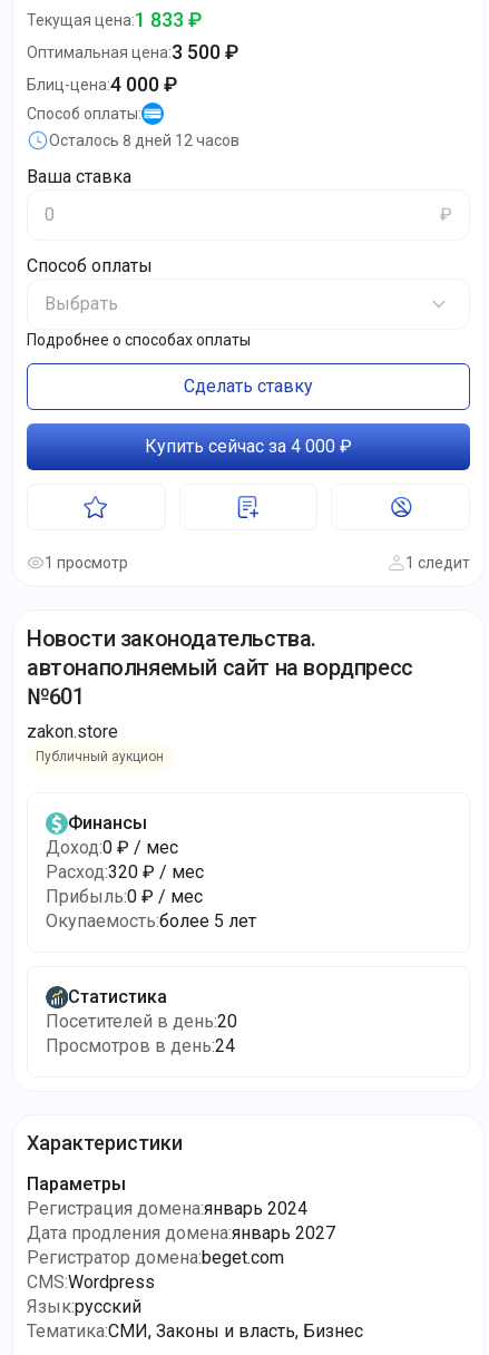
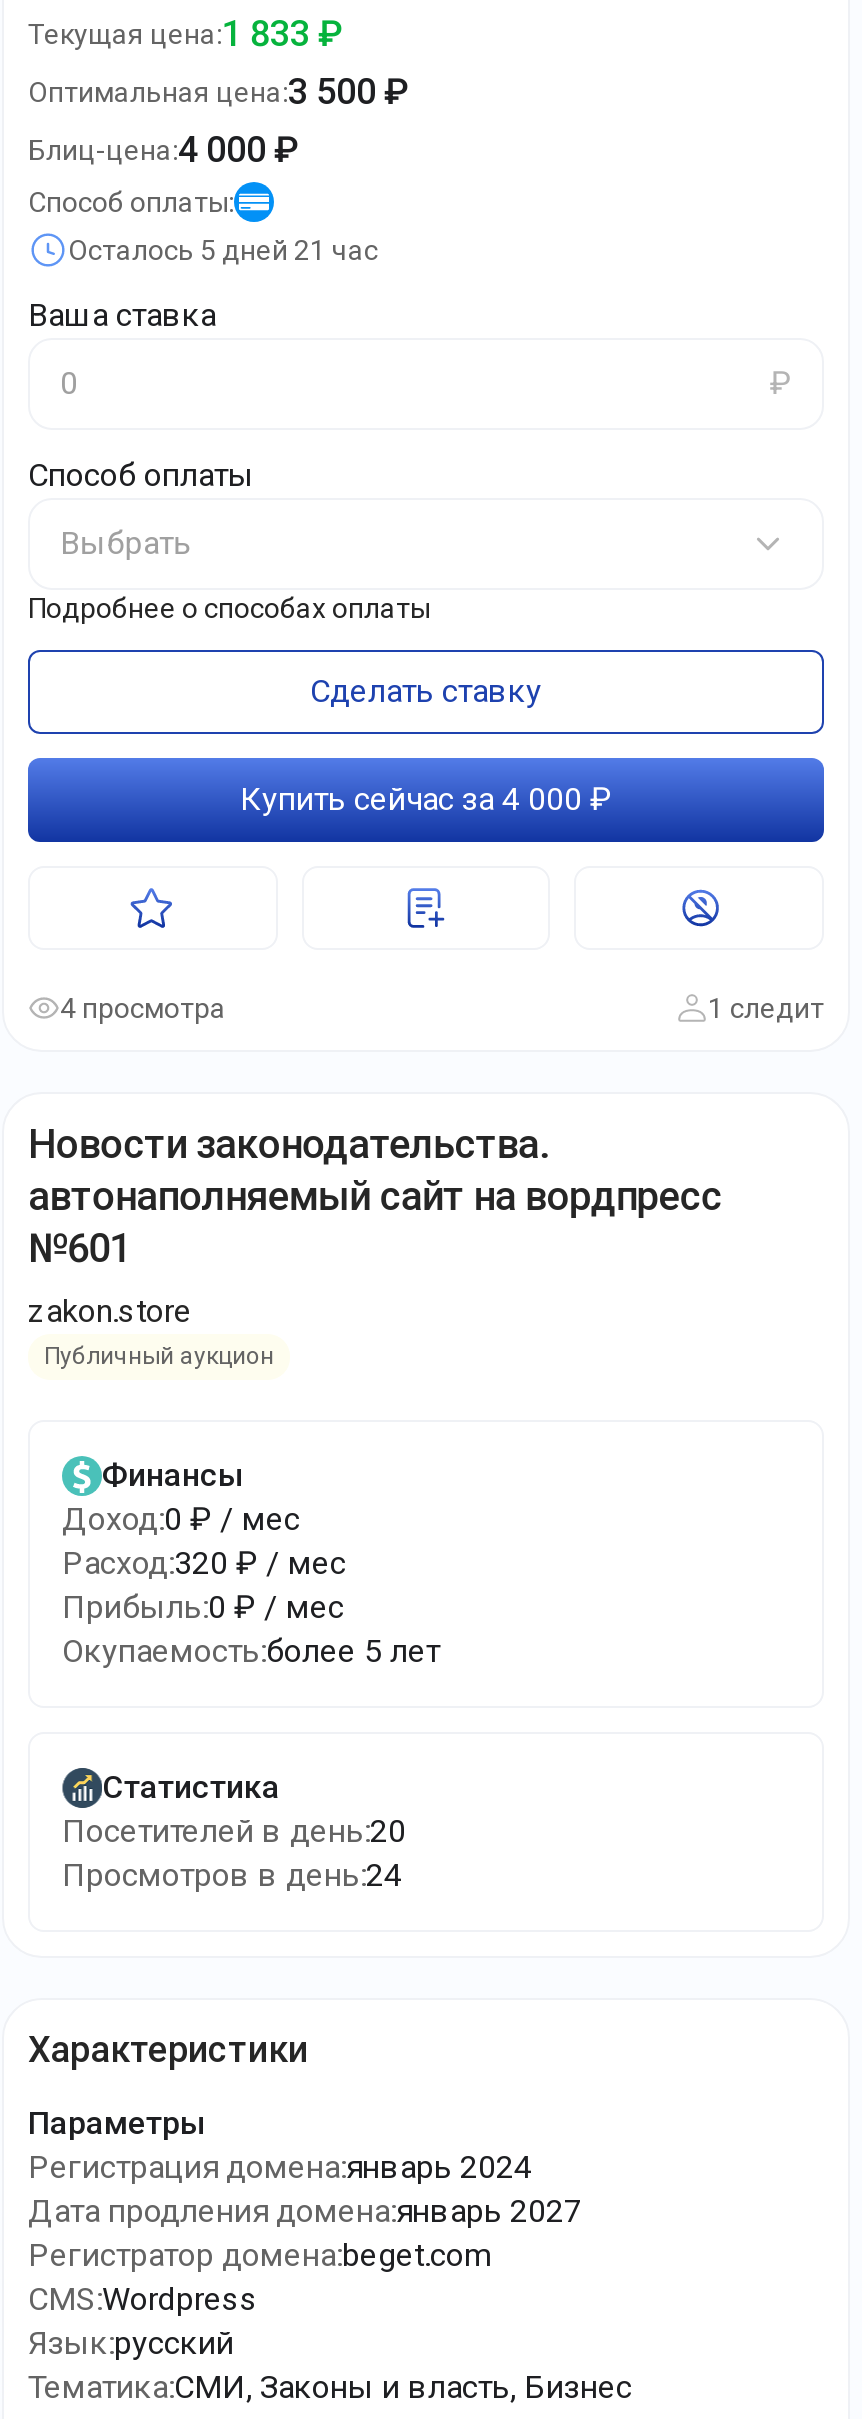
- Осталось 8 дней 12 часов
+ Осталось 5 дней 21 час

- 1 просмотр
+ 4 просмотра
